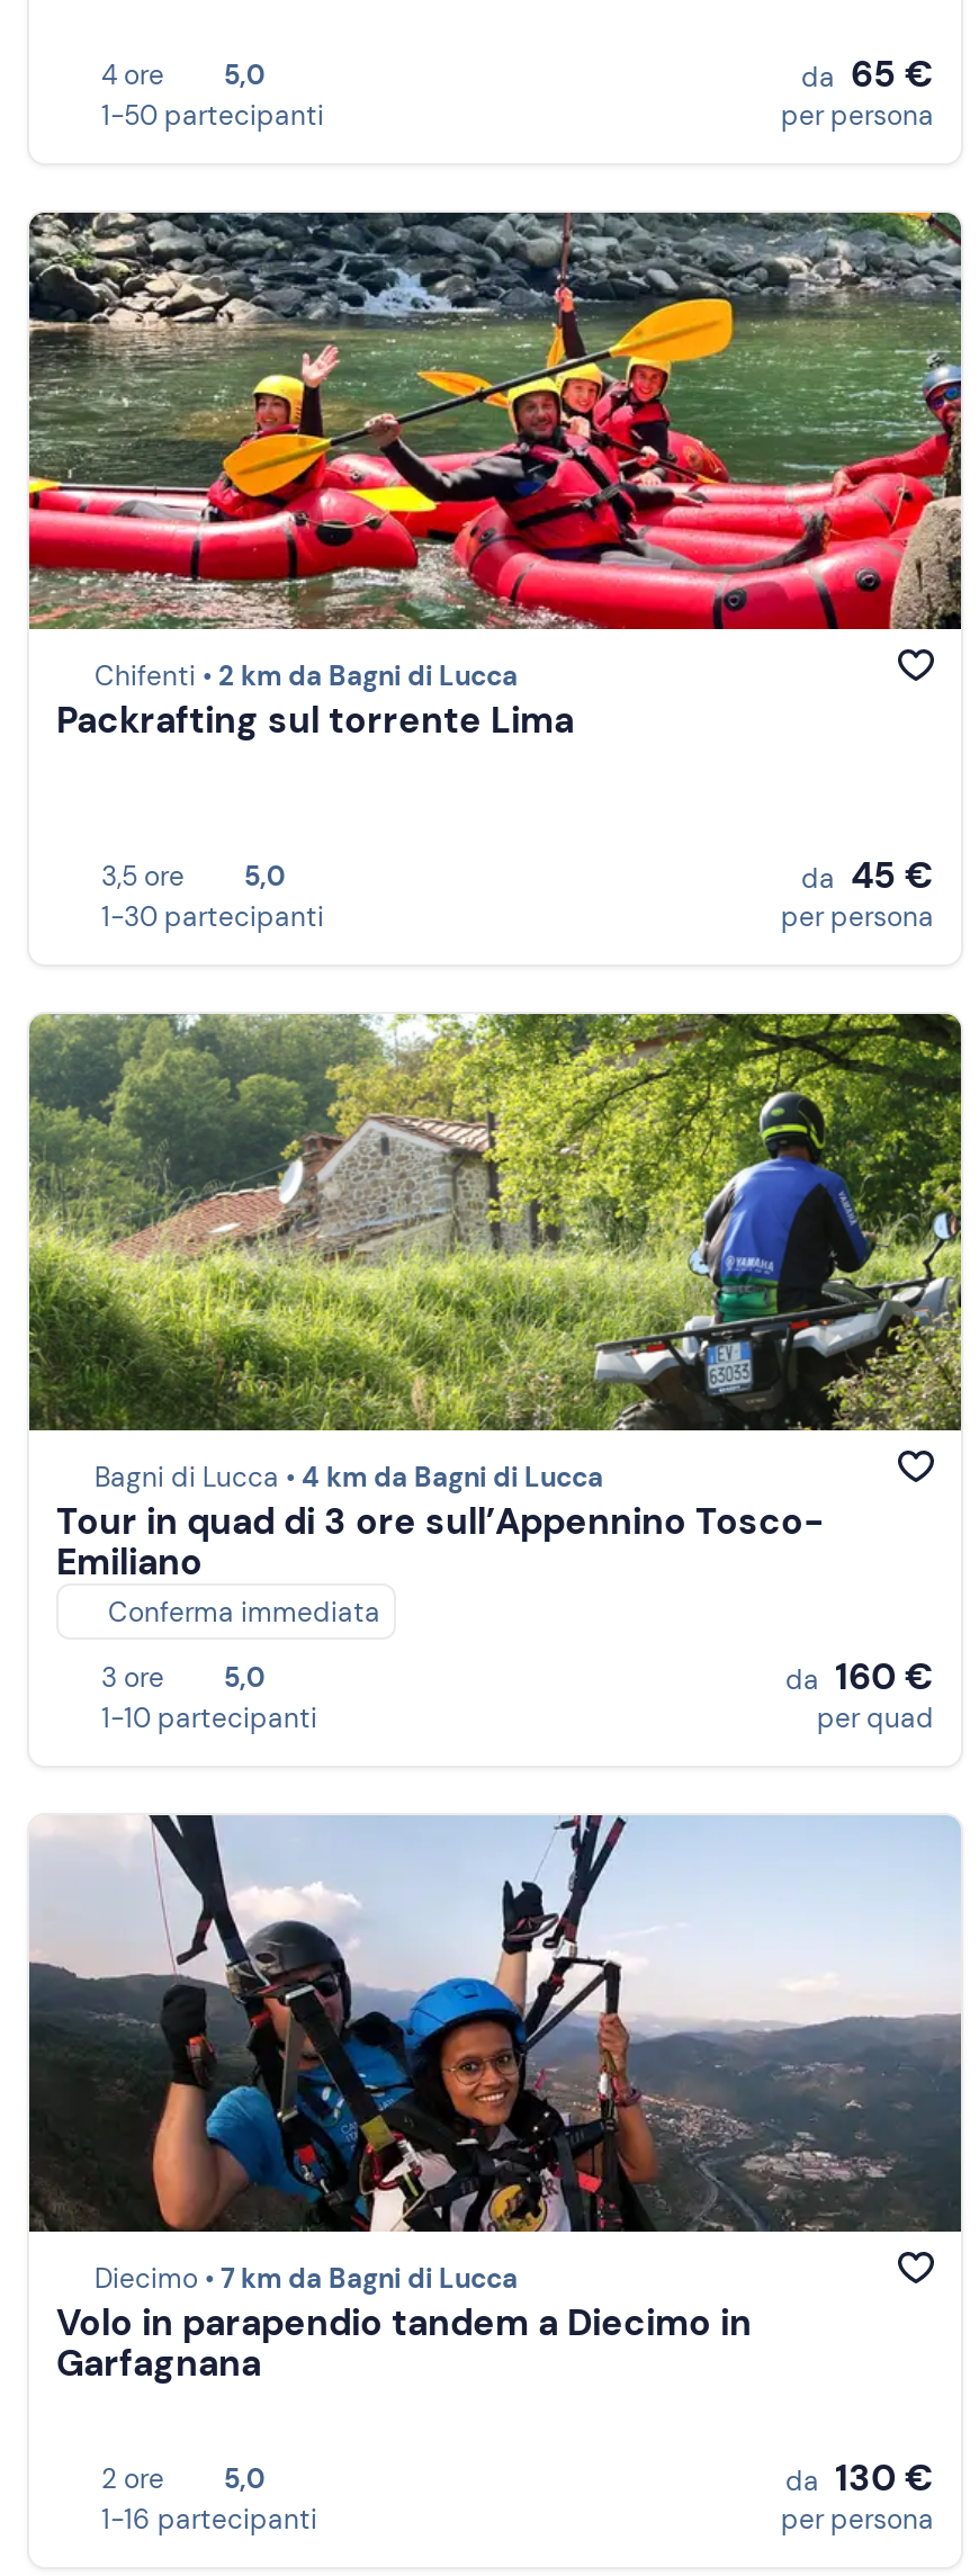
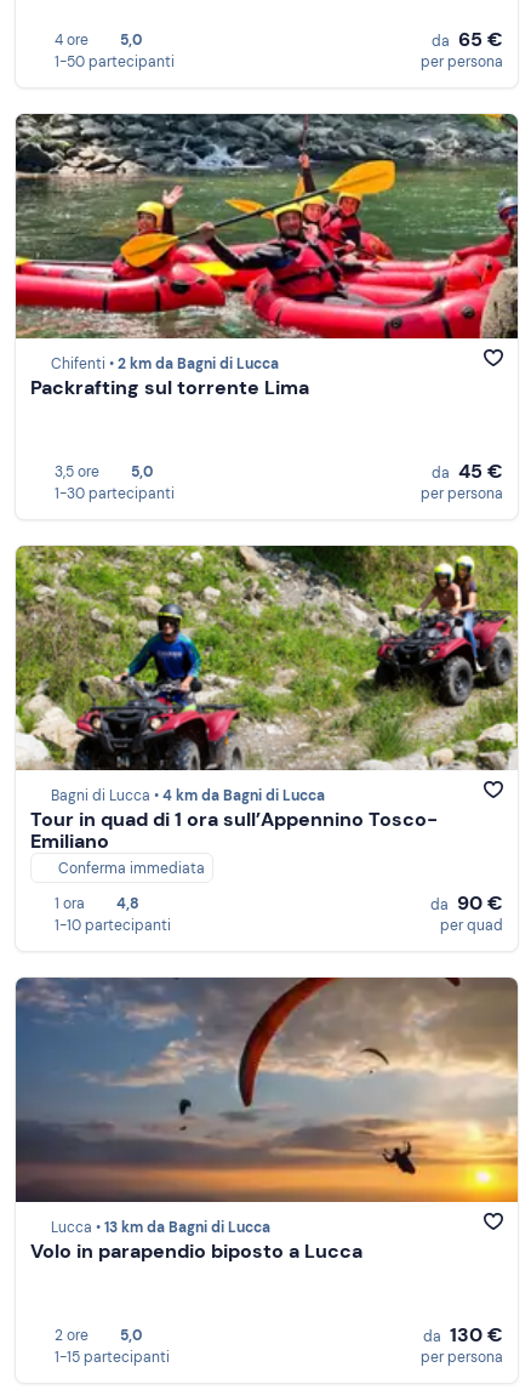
- [image]
- Tour in quad di 3 ore sull’Appennino Tosco-
+ [image]
+ Tour in quad di 1 ora sull’Appennino Tosco-

- 3 ore
- 5,0
+ 1 ora
+ 4,8

- da 160 €
+ da 90 €

- [image]
- Diecimo • 7 km da Bagni di Lucca
- Volo in parapendio tandem a Diecimo in
- Garfagnana
+ [image]
+ Lucca • 13 km da Bagni di Lucca
+ Volo in parapendio biposto a Lucca

- 1-16 partecipanti
+ 1-15 partecipanti
